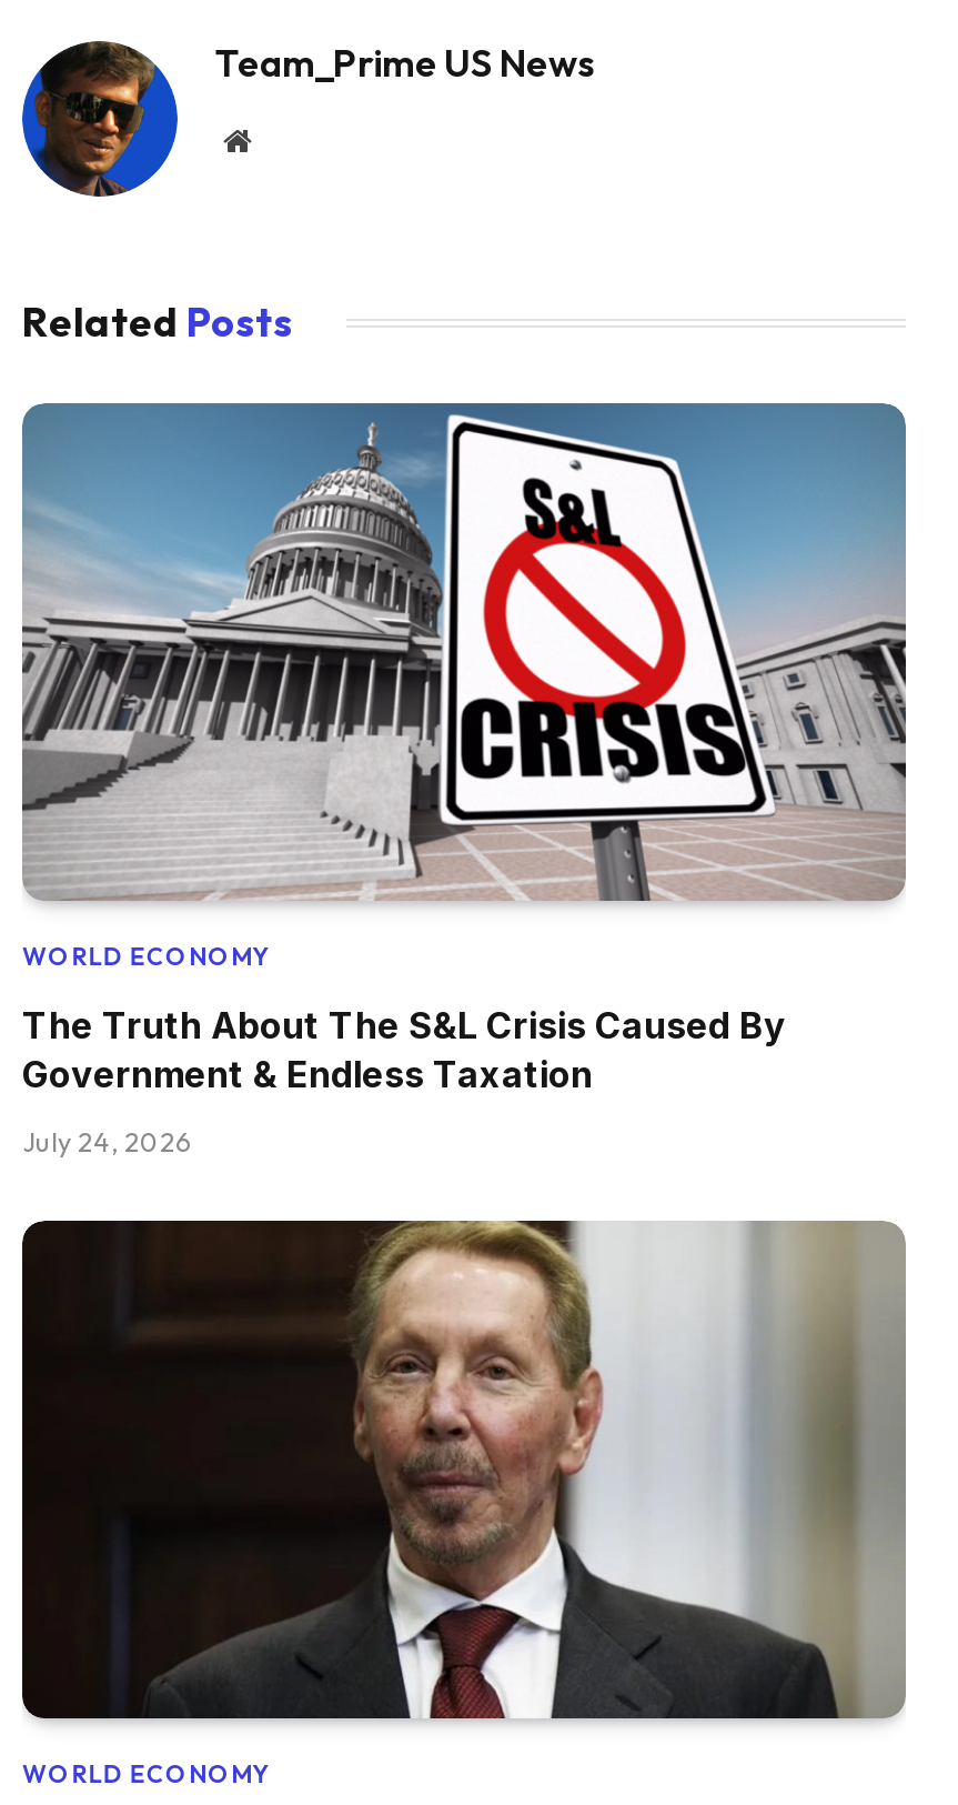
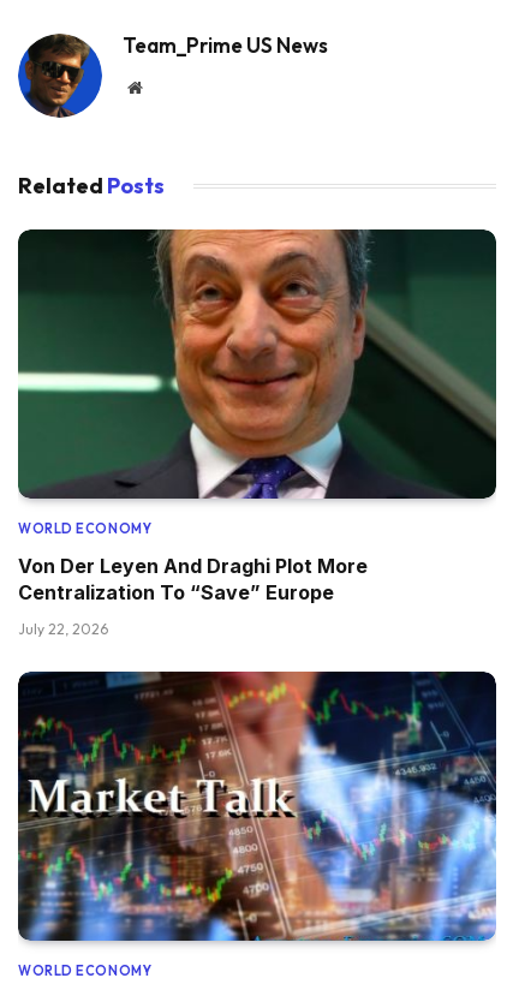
- [image]
+ [image]

- The Truth About The S&L Crisis Caused By
- Government & Endless Taxation
+ Von Der Leyen And Draghi Plot More
+ Centralization To “Save” Europe

- July 24, 2026
+ July 22, 2026

- [image]
+ [image]
